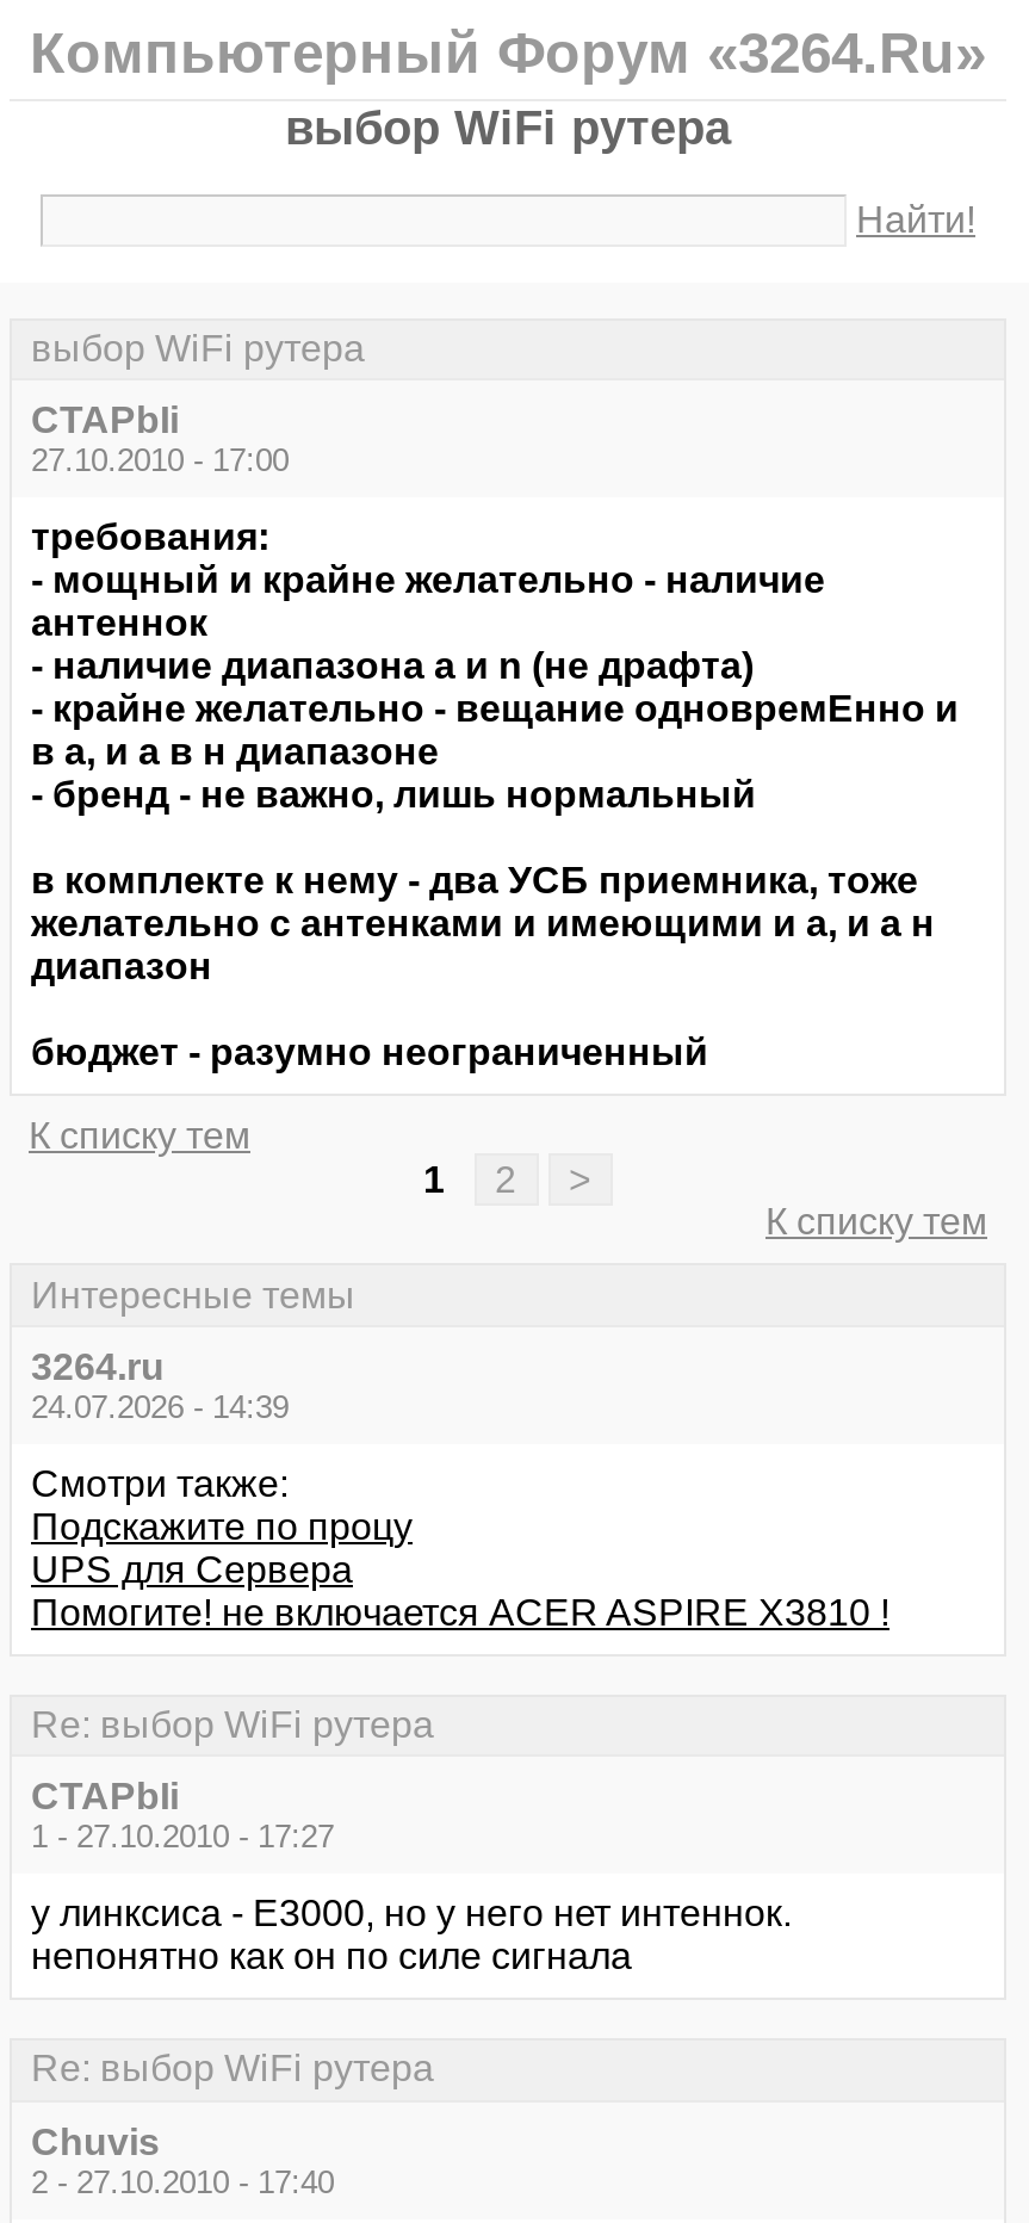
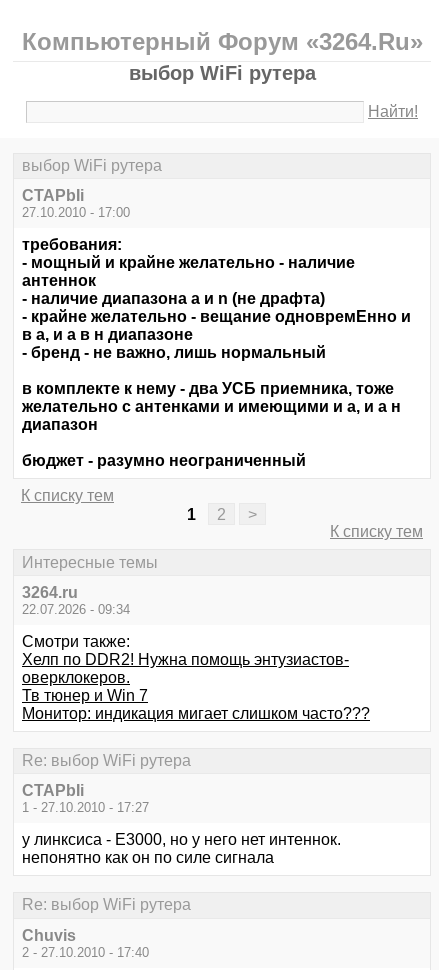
- 24.07.2026 - 14:39
+ 22.07.2026 - 09:34

- Подскажите по процу
- UPS для Сервера
- Помогите! не включается ACER ASPIRE X3810 !
+ Хелп по DDR2! Нужна помощь энтузиастов-
+ оверклокеров.
+ Тв тюнер и Win 7
+ Монитор: индикация мигает слишком часто???
